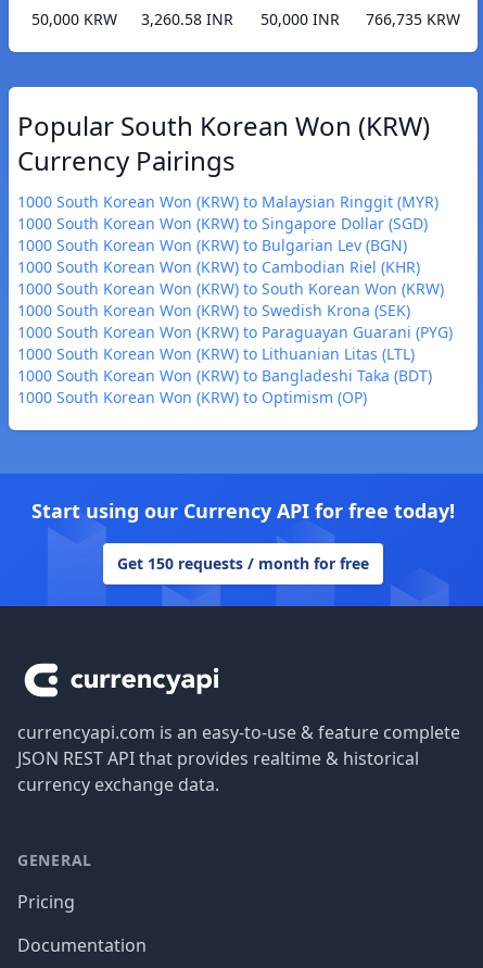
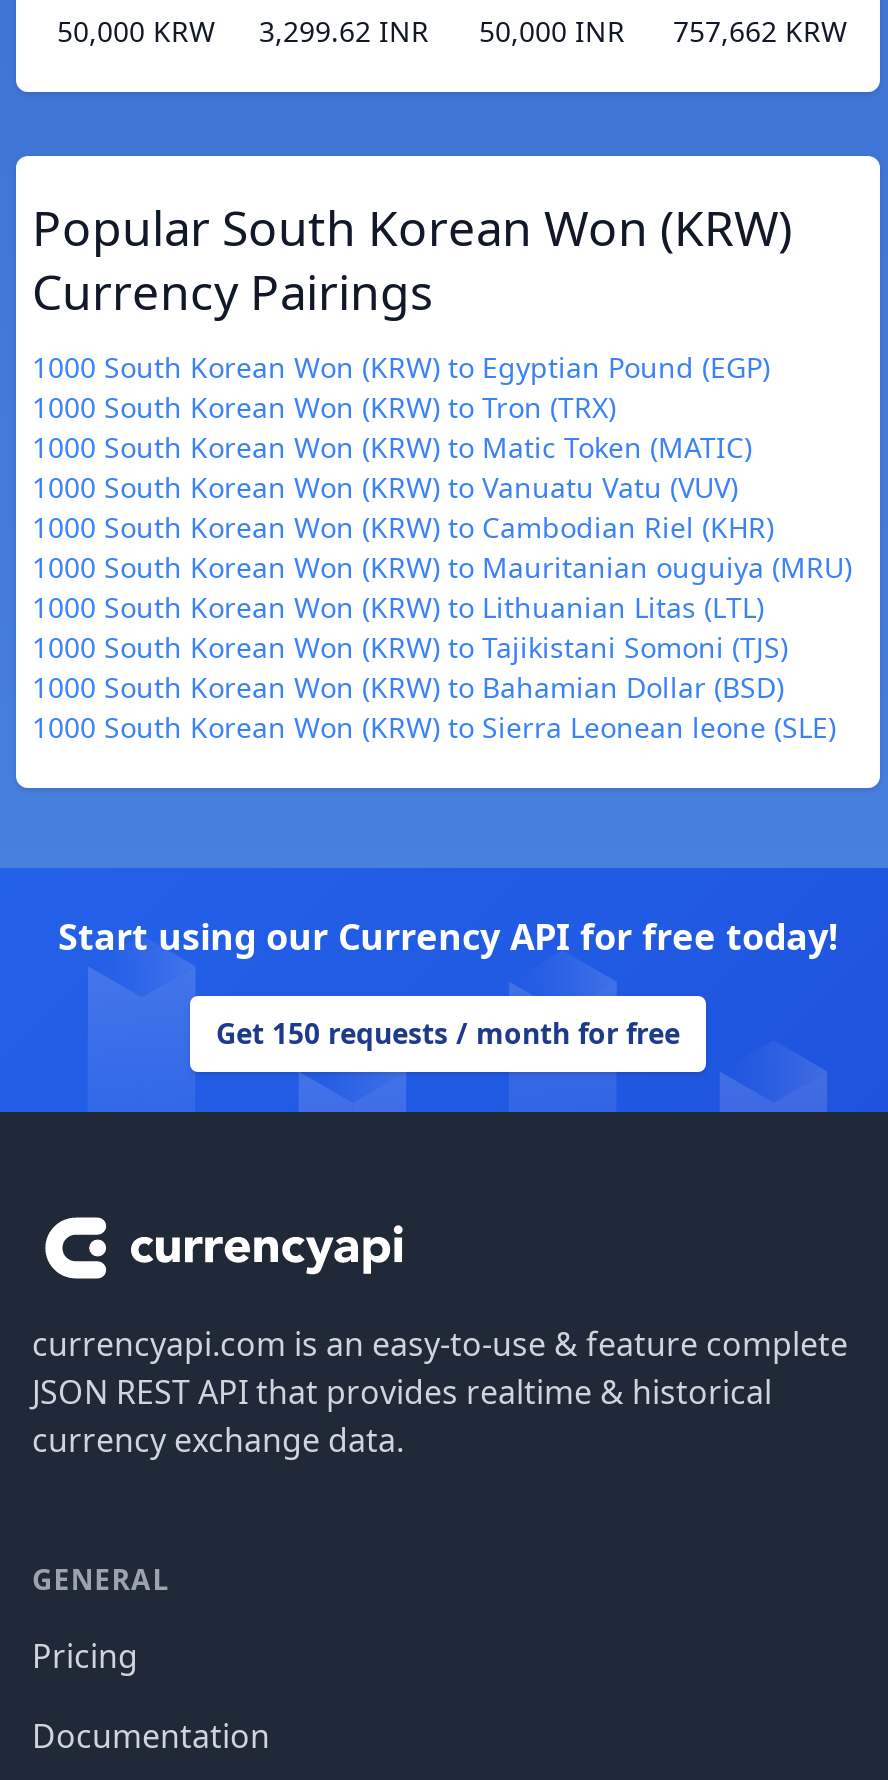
- 3,260.58 INR
+ 3,299.62 INR

- 766,735 KRW
+ 757,662 KRW

- 1000 South Korean Won (KRW) to Malaysian Ringgit (MYR)
- 1000 South Korean Won (KRW) to Singapore Dollar (SGD)
- 1000 South Korean Won (KRW) to Bulgarian Lev (BGN)
+ 1000 South Korean Won (KRW) to Egyptian Pound (EGP)
+ 1000 South Korean Won (KRW) to Tron (TRX)
+ 1000 South Korean Won (KRW) to Matic Token (MATIC)
+ 1000 South Korean Won (KRW) to Vanuatu Vatu (VUV)

moved down: 1000 South Korean Won (KRW) to Cambodian Riel (KHR)

- 1000 South Korean Won (KRW) to South Korean Won (KRW)
- 1000 South Korean Won (KRW) to Swedish Krona (SEK)
- 1000 South Korean Won (KRW) to Paraguayan Guarani (PYG)
+ 1000 South Korean Won (KRW) to Mauritanian ouguiya (MRU)

moved up: 1000 South Korean Won (KRW) to Lithuanian Litas (LTL)

- 1000 South Korean Won (KRW) to Bangladeshi Taka (BDT)
- 1000 South Korean Won (KRW) to Optimism (OP)
+ 1000 South Korean Won (KRW) to Tajikistani Somoni (TJS)
+ 1000 South Korean Won (KRW) to Bahamian Dollar (BSD)
+ 1000 South Korean Won (KRW) to Sierra Leonean leone (SLE)
